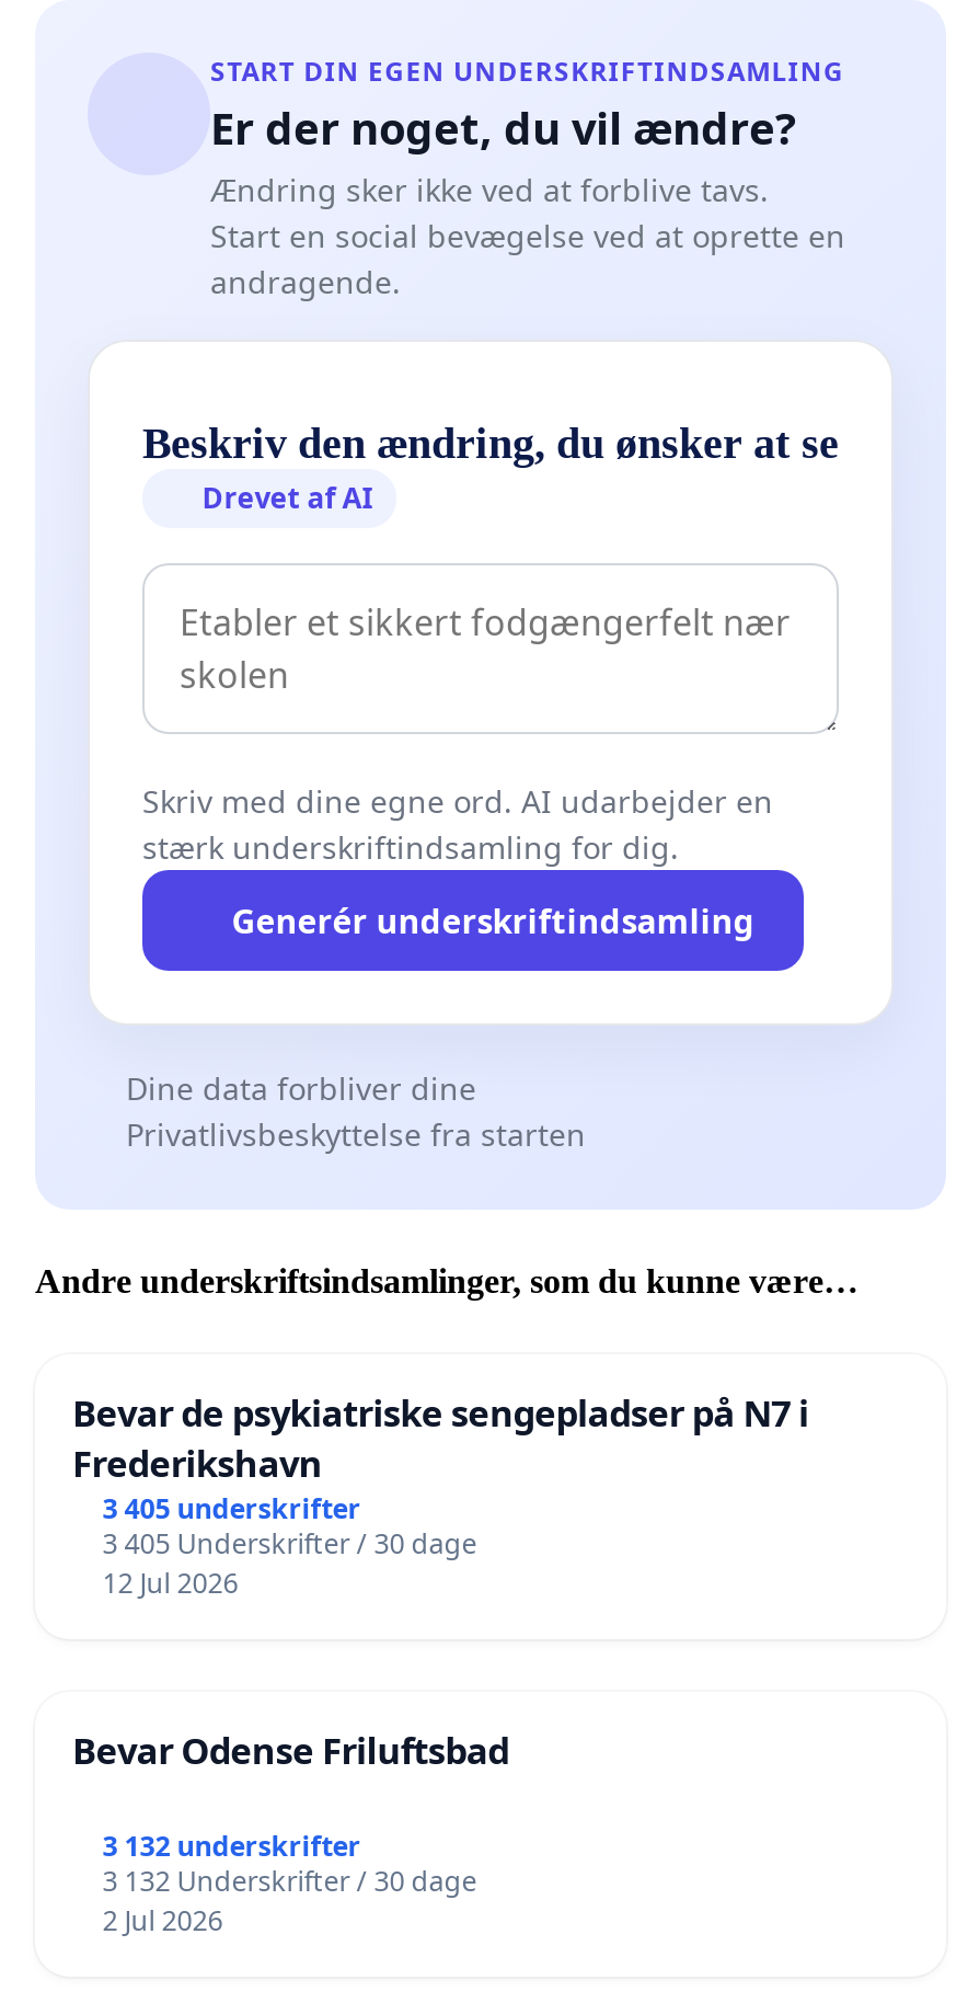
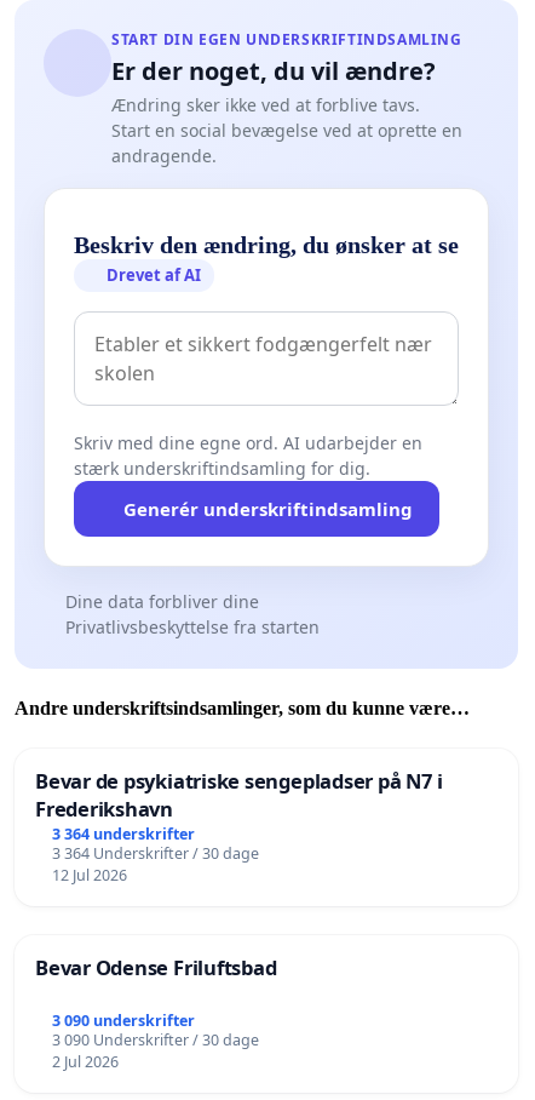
- 3 405 underskrifter
+ 3 364 underskrifter

- 3 405 Underskrifter / 30 dage
+ 3 364 Underskrifter / 30 dage

- 3 132 underskrifter
+ 3 090 underskrifter

- 3 132 Underskrifter / 30 dage
+ 3 090 Underskrifter / 30 dage
